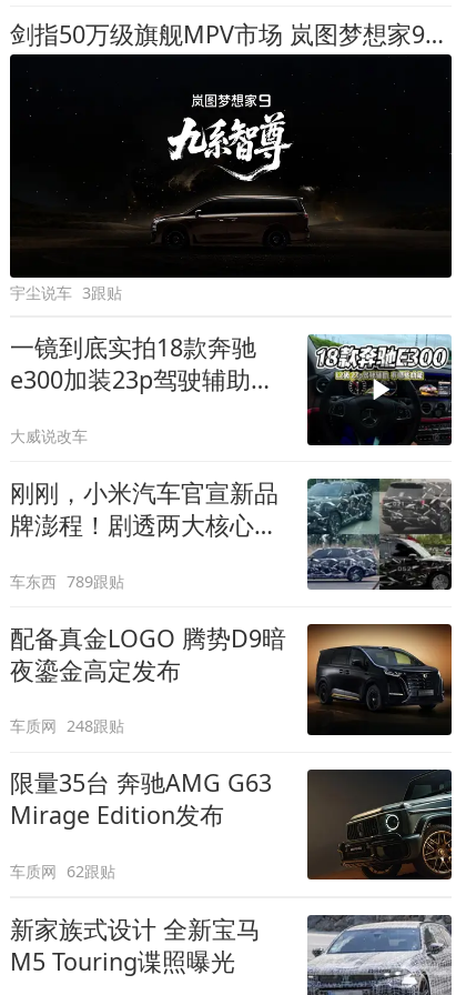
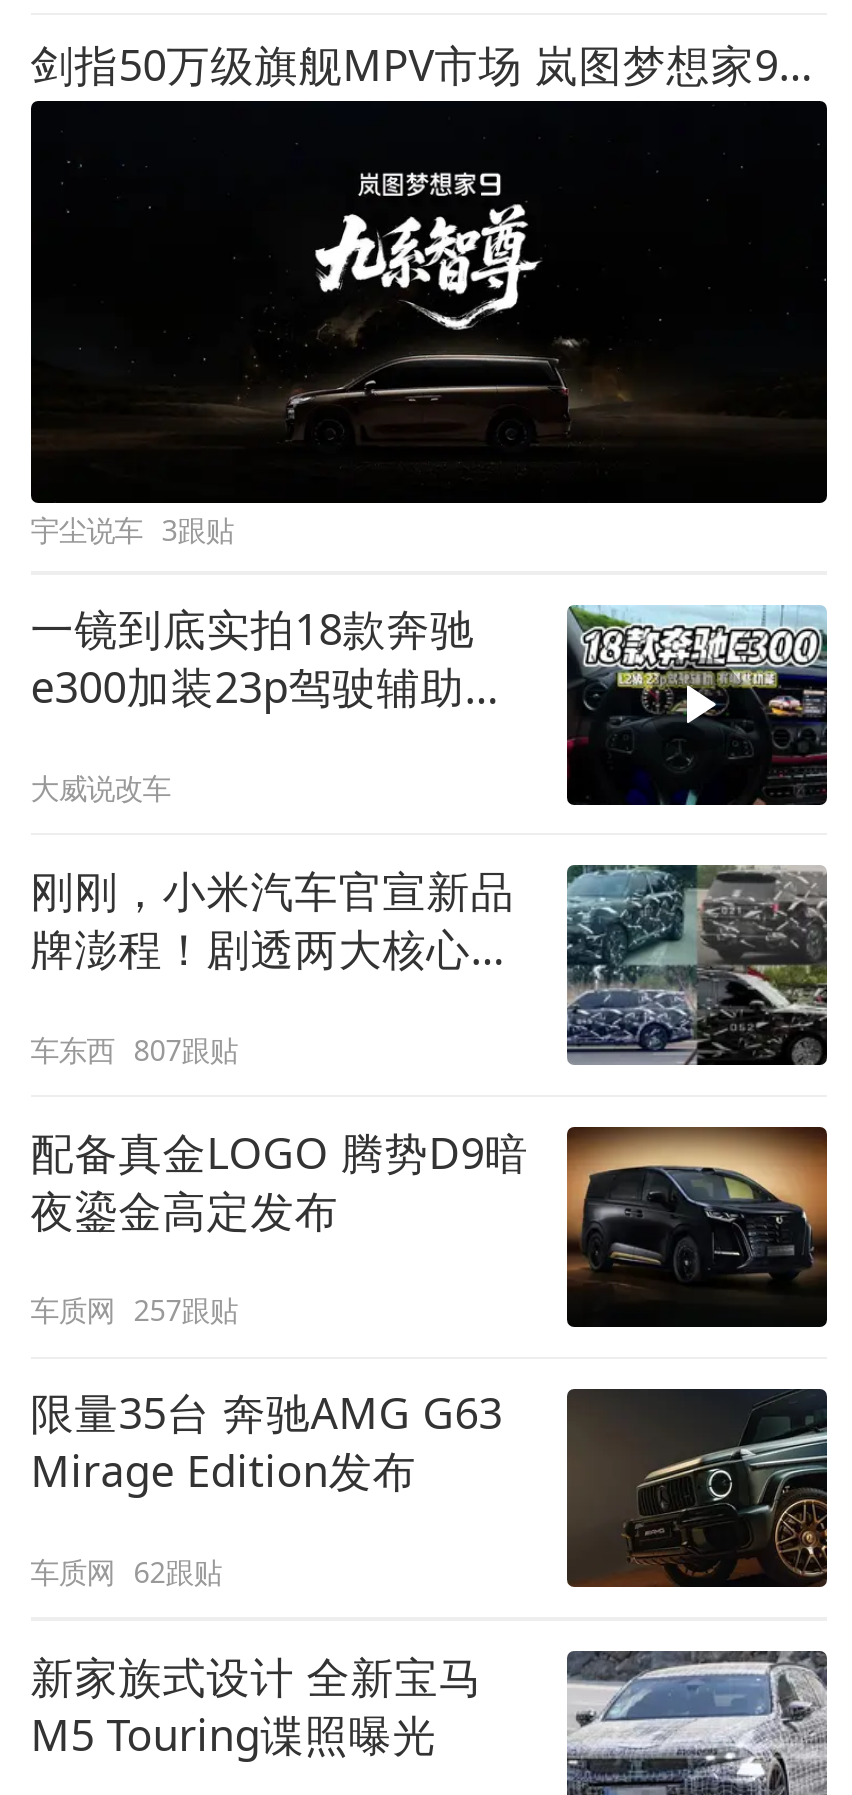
- 车东西 789跟贴
+ 车东西 807跟贴

- 车质网 248跟贴
+ 车质网 257跟贴
